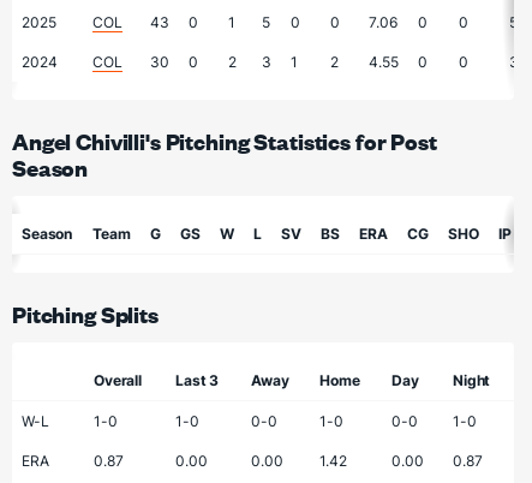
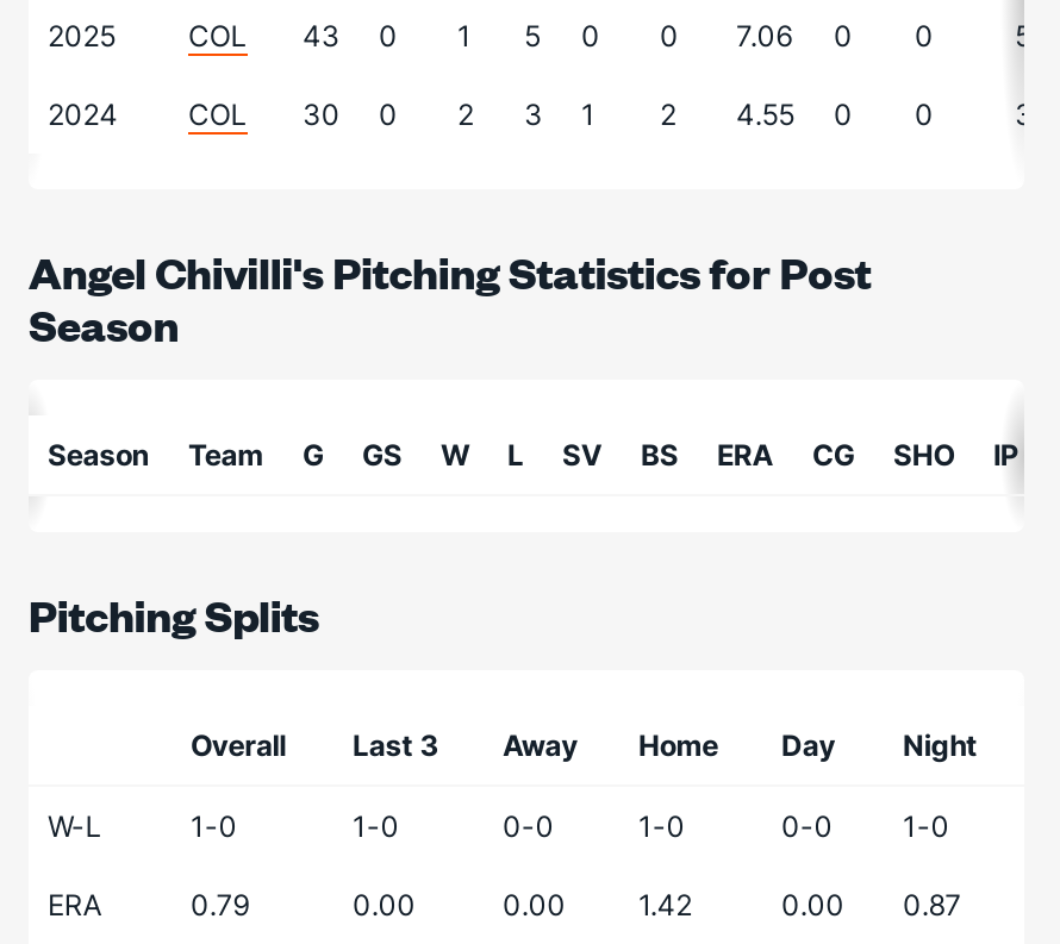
- 0.87
+ 0.79
